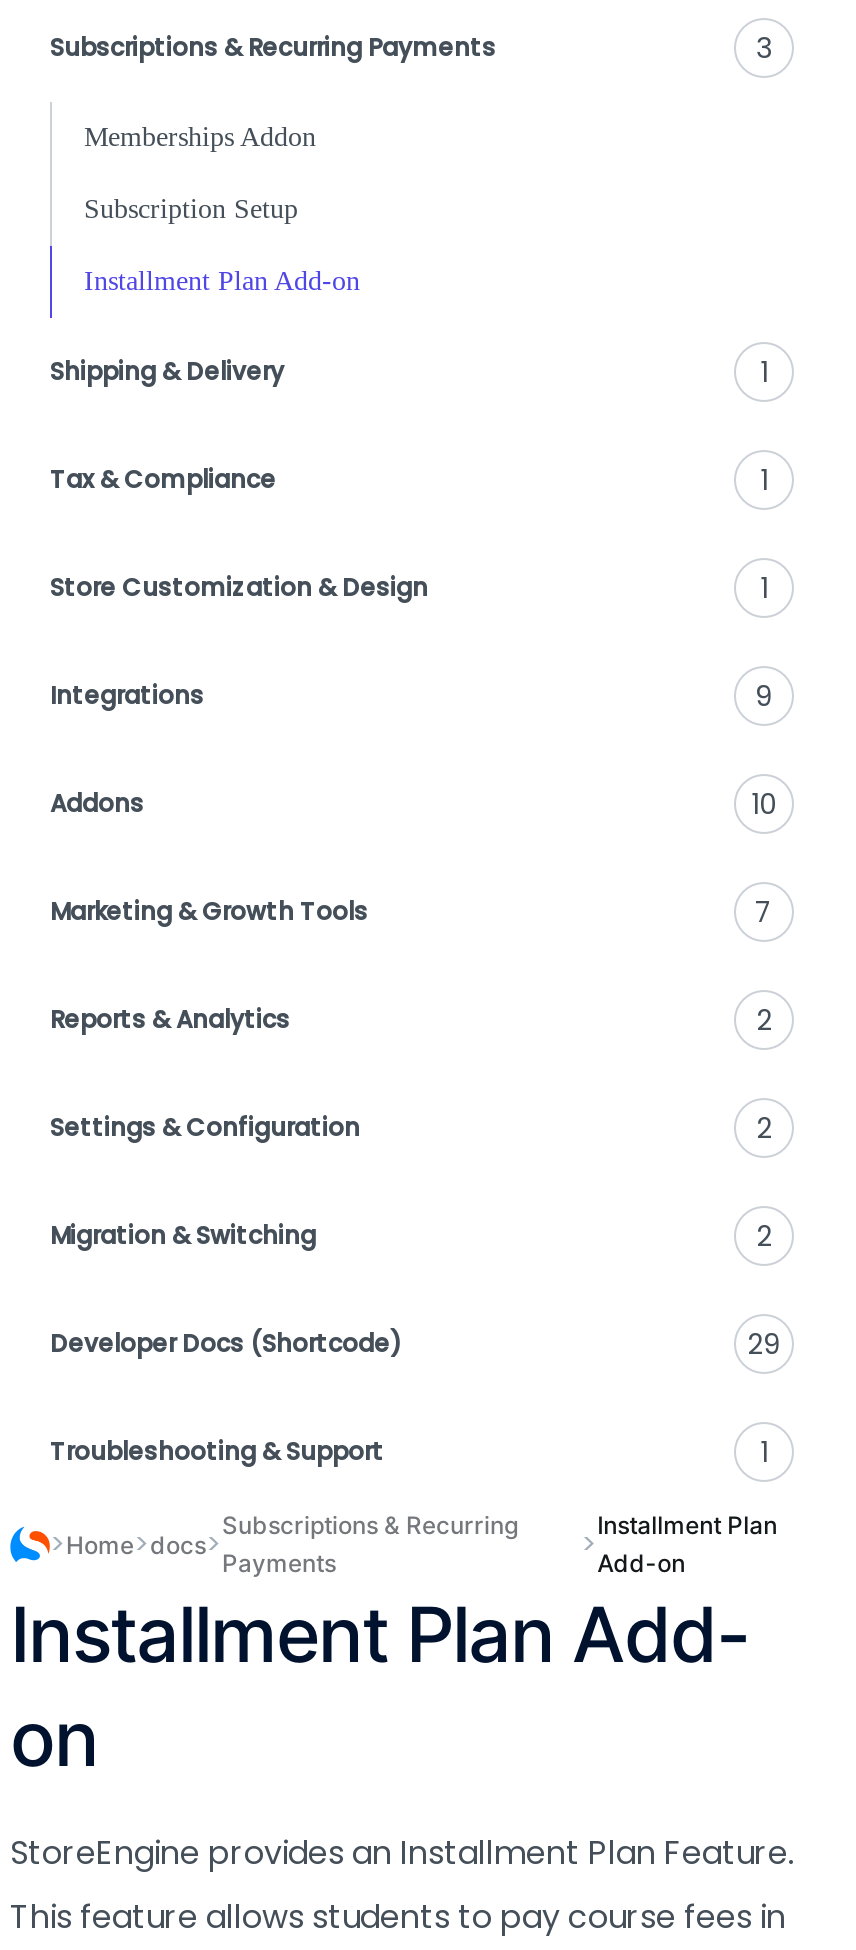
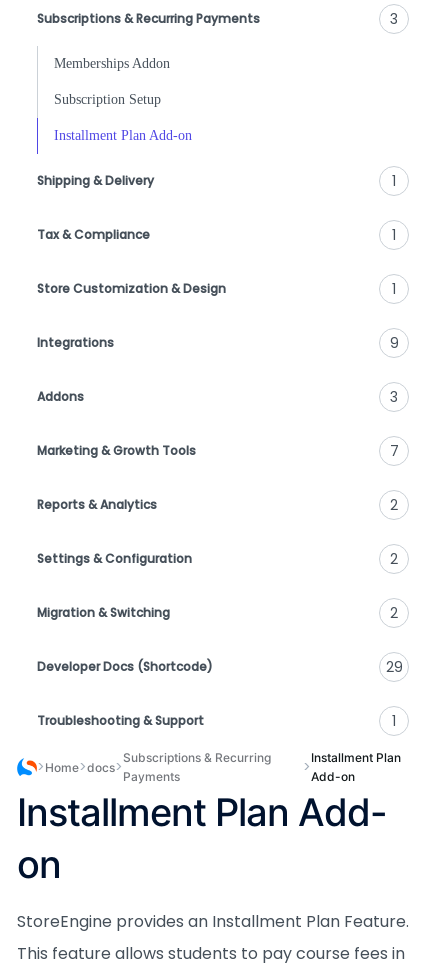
- 10
+ 3
